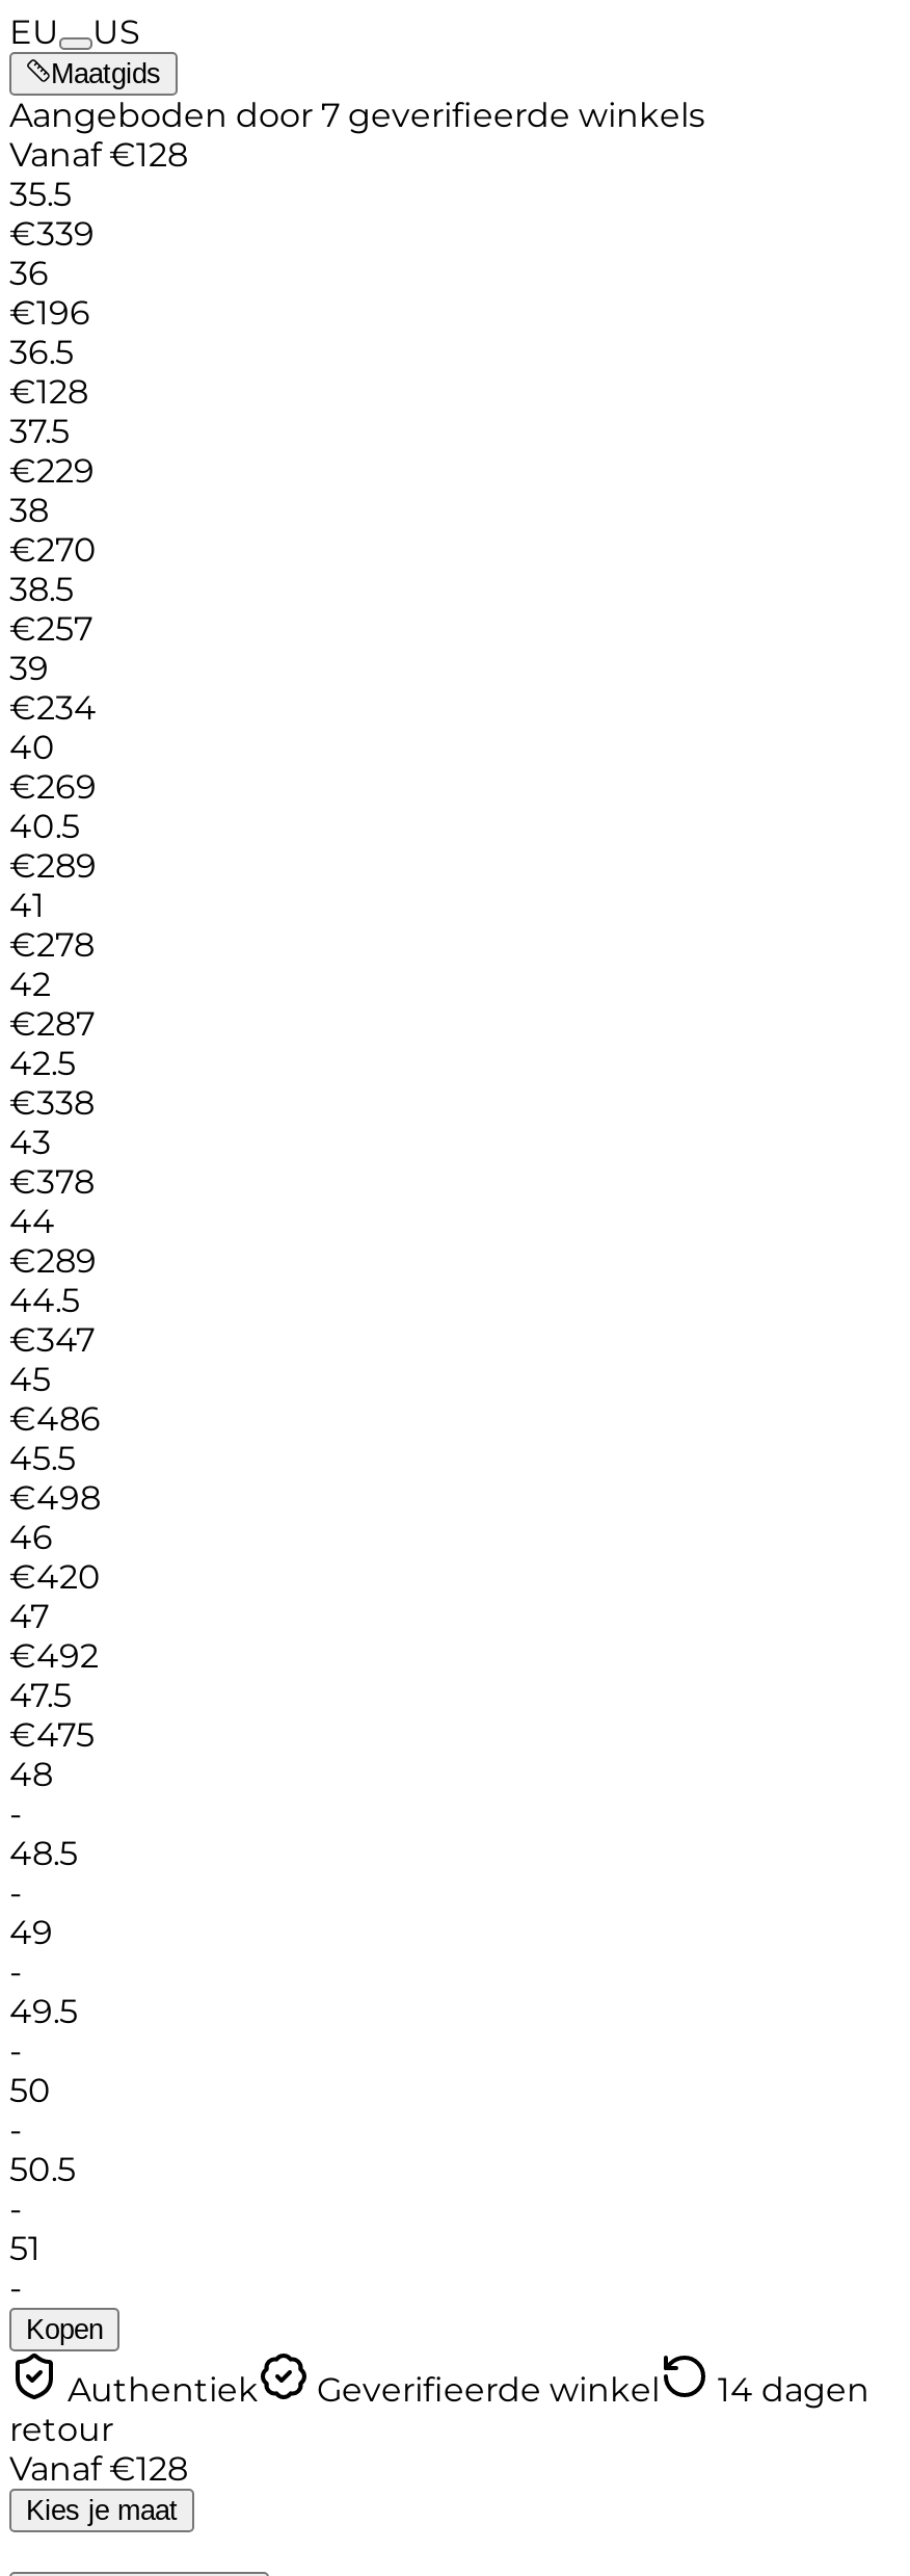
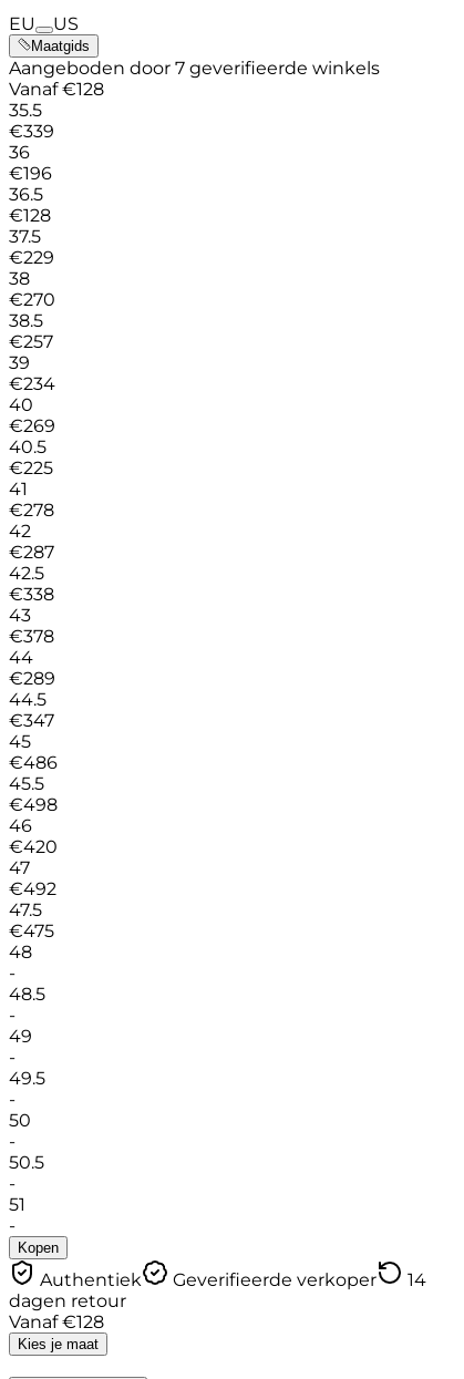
- €289
+ €225

- Geverifieerde winkel
- 14 dagen
- retour
+ Geverifieerde verkoper
+ 14
+ dagen retour
